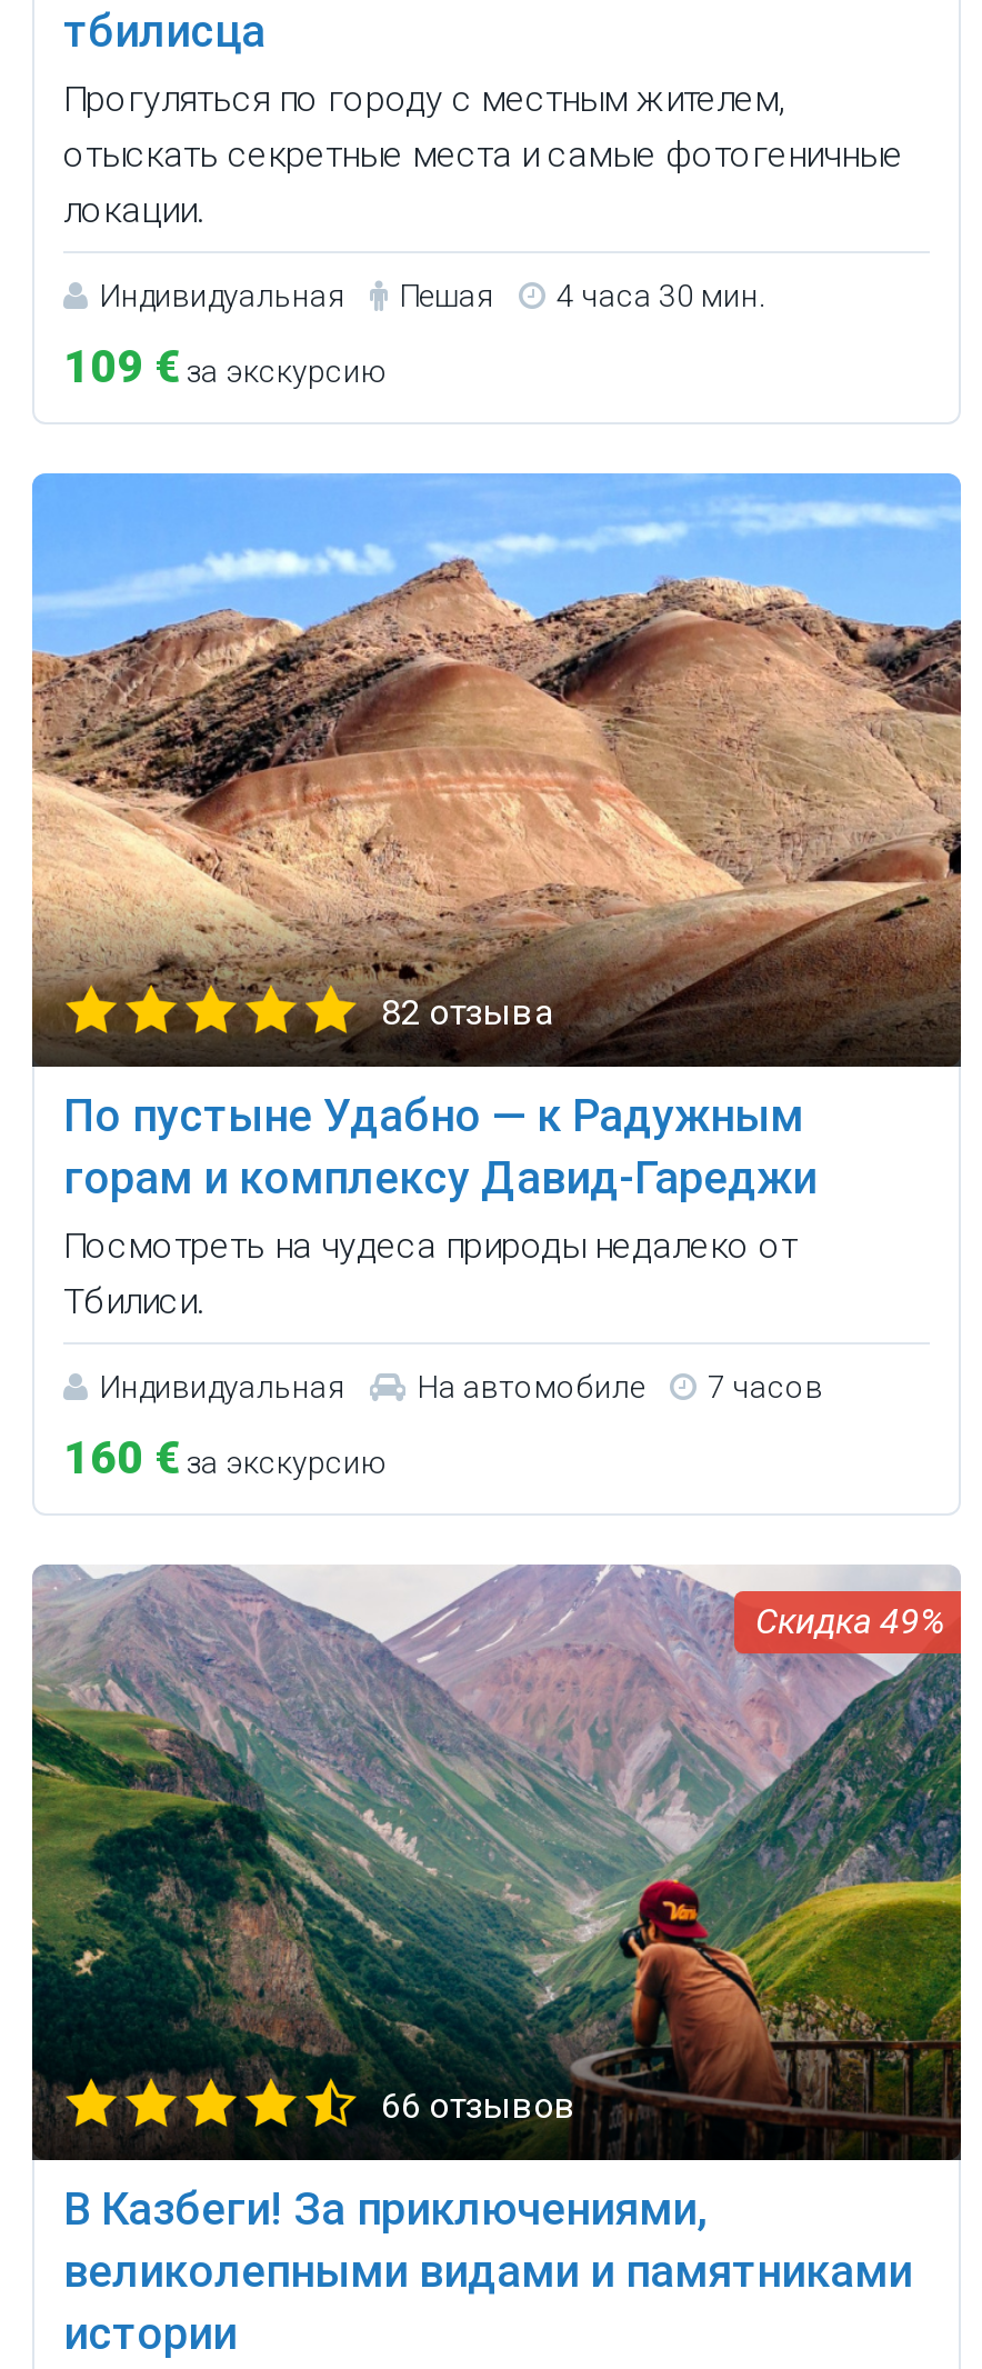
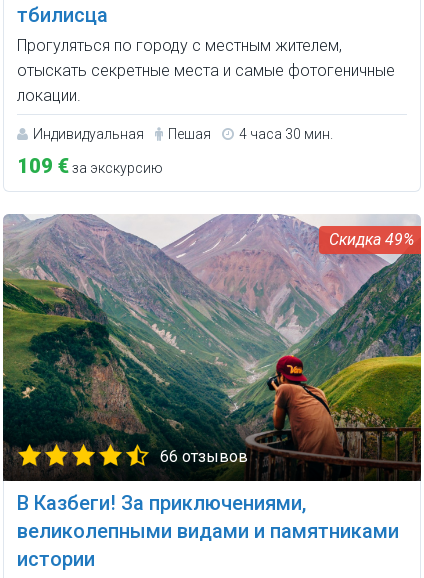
- [image]
- 82 отзыва
- По пустыне Удабно — к Радужным
- горам и комплексу Давид-Гареджи
- Посмотреть на чудеса природы недалеко от
- Тбилиси.
- Индивидуальная
- На автомобиле
- 7 часов
- 160 €за экскурсию
